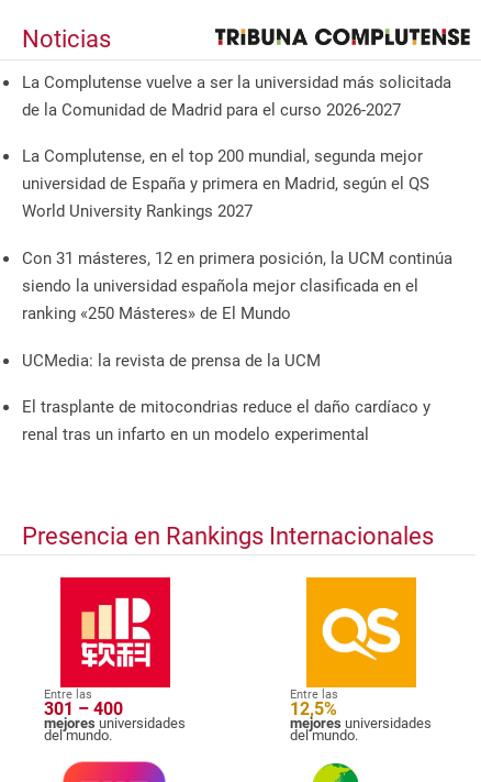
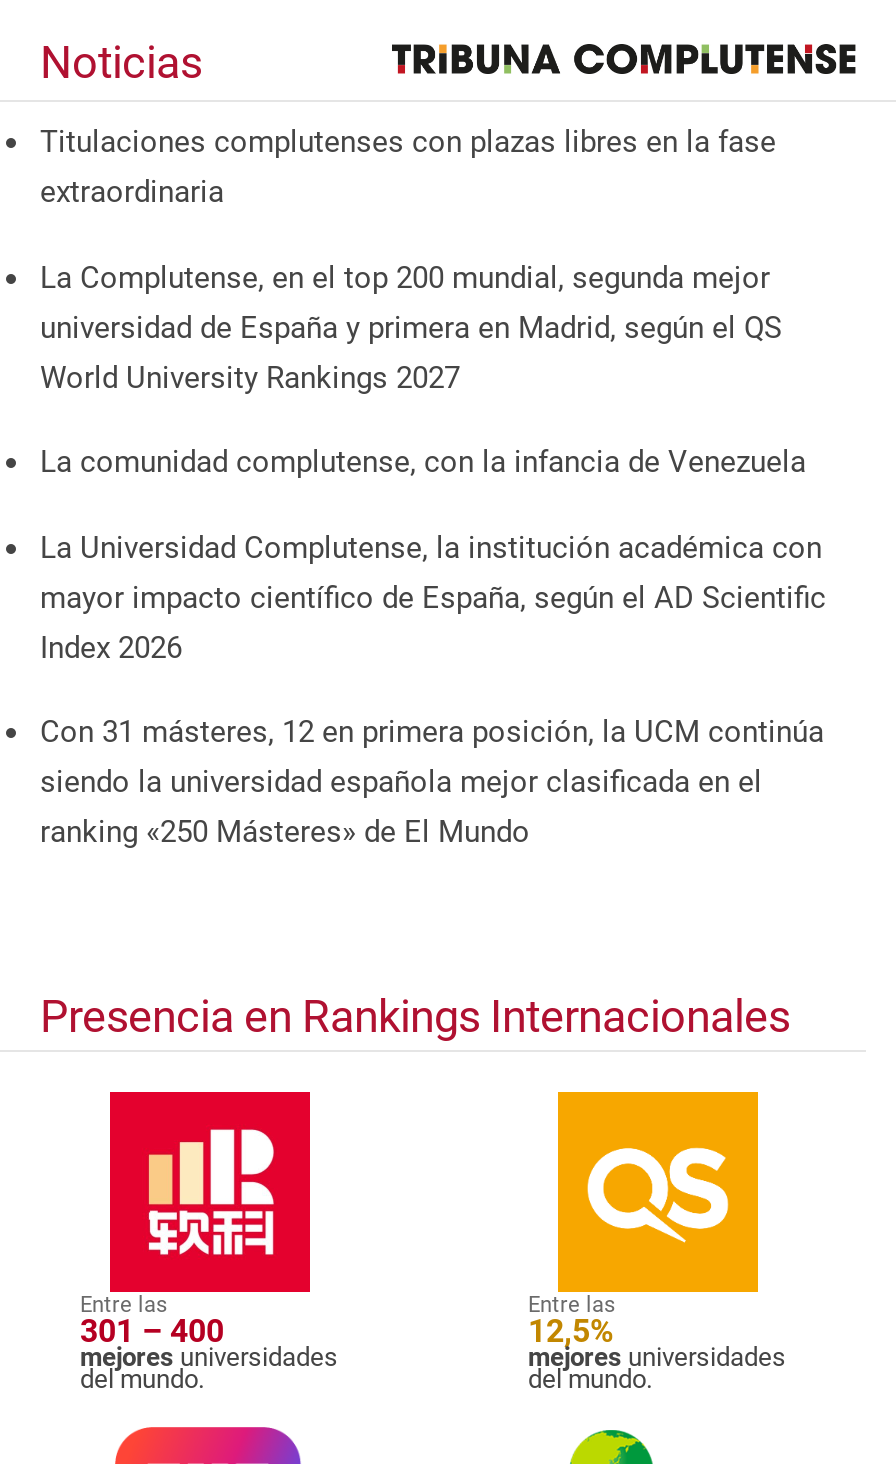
- La Complutense vuelve a ser la universidad más solicitada
- de la Comunidad de Madrid para el curso 2026-2027
+ Titulaciones complutenses con plazas libres en la fase
+ extraordinaria

+ La comunidad complutense, con la infancia de Venezuela
+ La Universidad Complutense, la institución académica con
+ mayor impacto científico de España, según el AD Scientific
+ Index 2026

moved down: Con 31 másteres, 12 en primera posición, la UCM continúa | siendo la universidad española mejor clasificada en el | ranking «250 Másteres» de El Mundo

- UCMedia: la revista de prensa de la UCM
- El trasplante de mitocondrias reduce el daño cardíaco y
- renal tras un infarto en un modelo experimental
